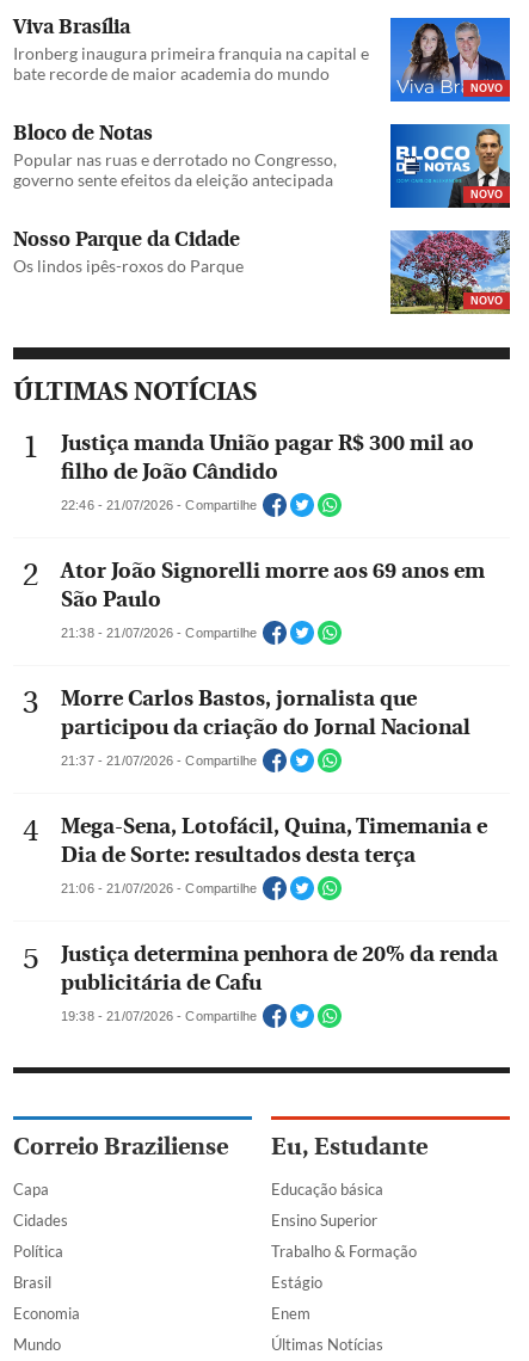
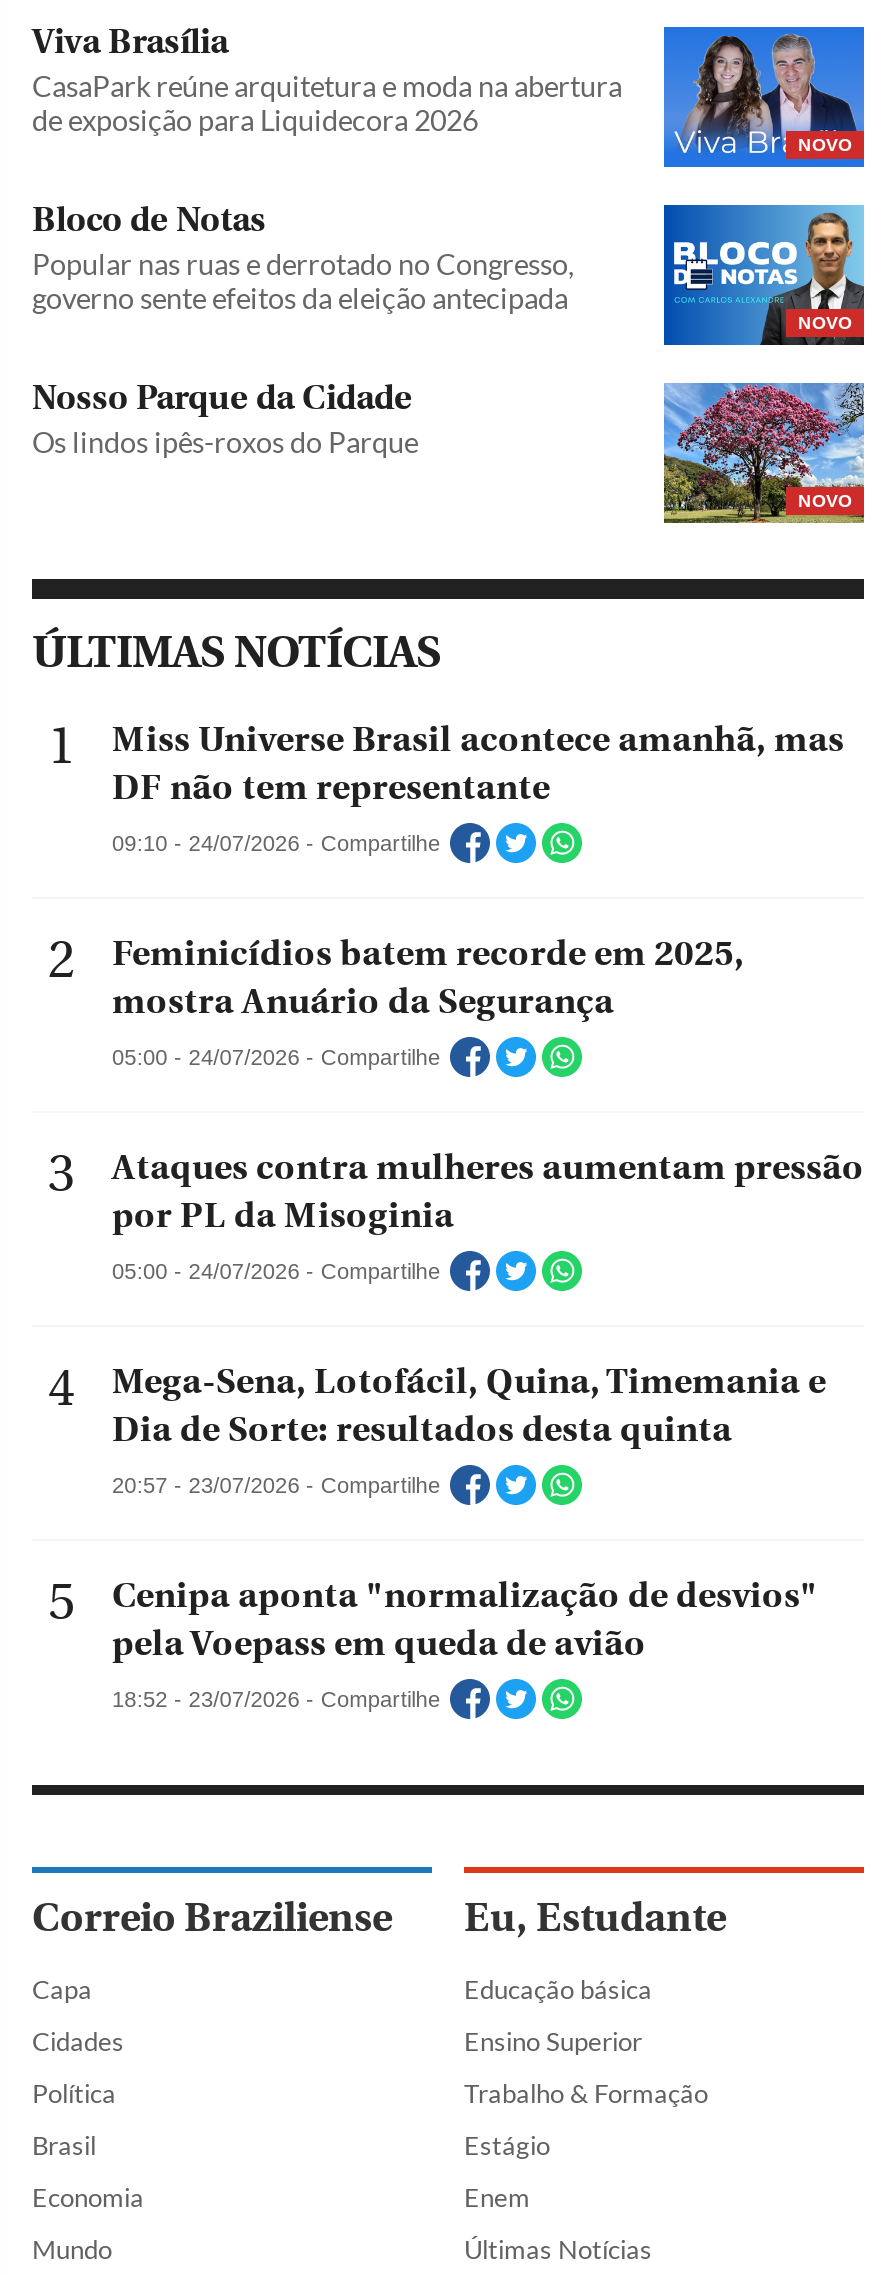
- Ironberg inaugura primeira franquia na capital e
- bate recorde de maior academia do mundo
+ CasaPark reúne arquitetura e moda na abertura
+ de exposição para Liquidecora 2026

- Justiça manda União pagar R$ 300 mil ao
- filho de João Cândido
+ Miss Universe Brasil acontece amanhã, mas
+ DF não tem representante

- 22:46 - 21/07/2026 - Compartilhe
+ 09:10 - 24/07/2026 - Compartilhe

- Ator João Signorelli morre aos 69 anos em
- São Paulo
+ Feminicídios batem recorde em 2025,
+ mostra Anuário da Segurança

- 21:38 - 21/07/2026 - Compartilhe
+ 05:00 - 24/07/2026 - Compartilhe

- Morre Carlos Bastos, jornalista que
- participou da criação do Jornal Nacional
+ Ataques contra mulheres aumentam pressão
+ por PL da Misoginia

- 21:37 - 21/07/2026 - Compartilhe
+ 05:00 - 24/07/2026 - Compartilhe

- Dia de Sorte: resultados desta terça
+ Dia de Sorte: resultados desta quinta

- 21:06 - 21/07/2026 - Compartilhe
+ 20:57 - 23/07/2026 - Compartilhe

- Justiça determina penhora de 20% da renda
- publicitária de Cafu
+ Cenipa aponta "normalização de desvios"
+ pela Voepass em queda de avião

- 19:38 - 21/07/2026 - Compartilhe
+ 18:52 - 23/07/2026 - Compartilhe
